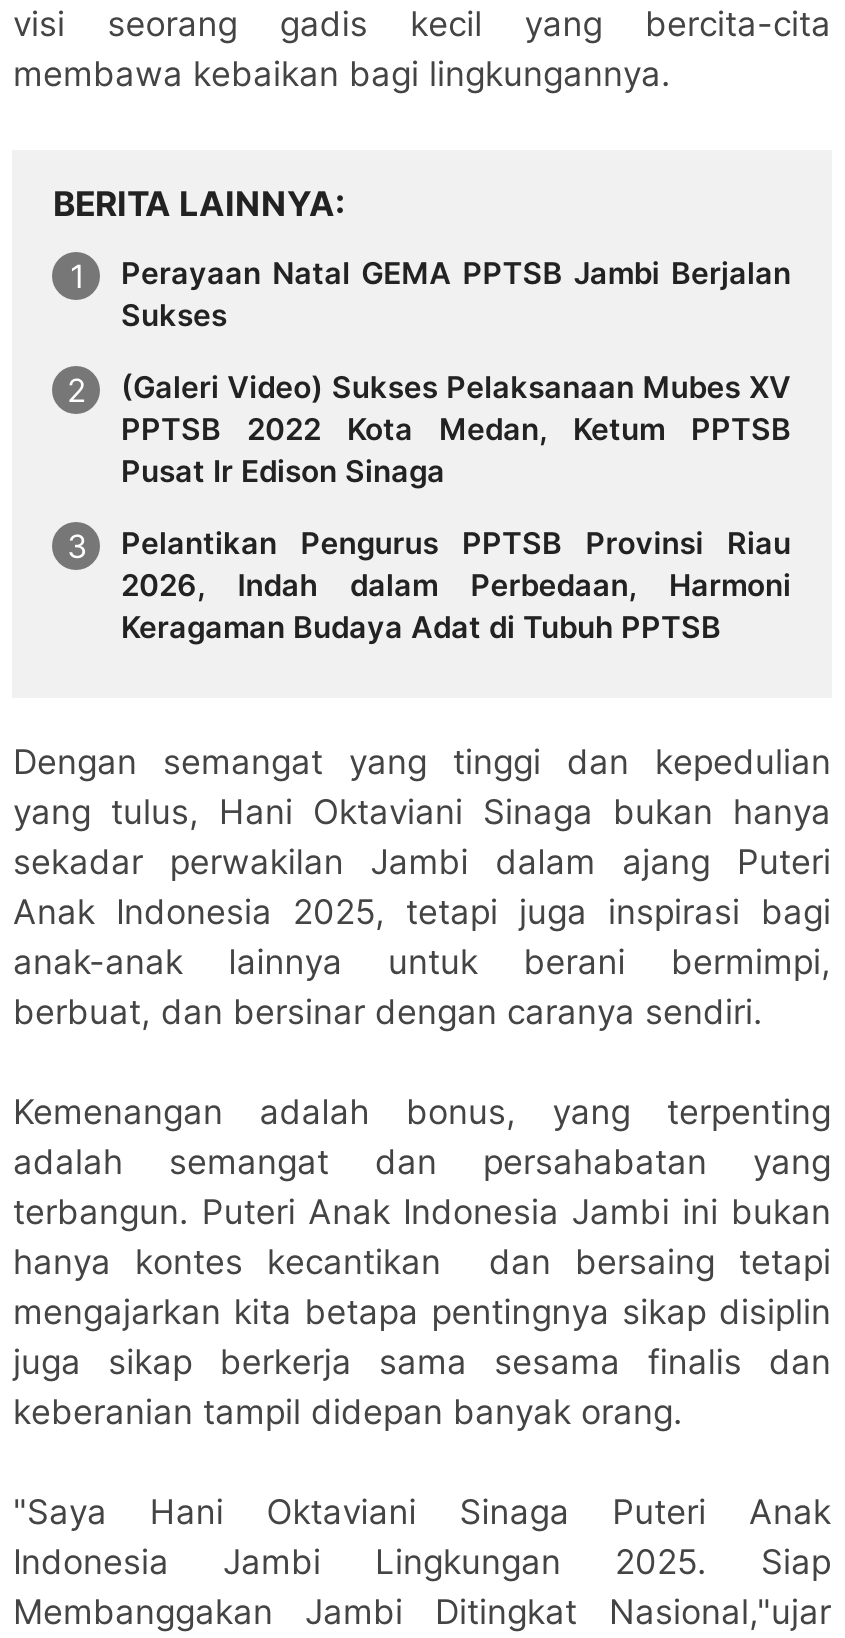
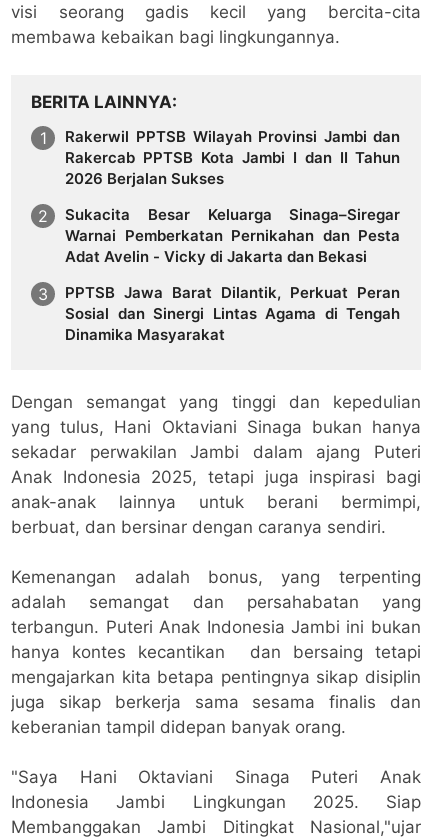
- Perayaan Natal GEMA PPTSB Jambi Berjalan
- Sukses
+ Rakerwil PPTSB Wilayah Provinsi Jambi dan
+ Rakercab PPTSB Kota Jambi I dan II Tahun
+ 2026 Berjalan Sukses

- (Galeri Video) Sukses Pelaksanaan Mubes XV
- PPTSB 2022 Kota Medan, Ketum PPTSB
- Pusat Ir Edison Sinaga
+ Sukacita Besar Keluarga Sinaga–Siregar
+ Warnai Pemberkatan Pernikahan dan Pesta
+ Adat Avelin - Vicky di Jakarta dan Bekasi

- Pelantikan Pengurus PPTSB Provinsi Riau
- 2026, Indah dalam Perbedaan, Harmoni
- Keragaman Budaya Adat di Tubuh PPTSB
+ PPTSB Jawa Barat Dilantik, Perkuat Peran
+ Sosial dan Sinergi Lintas Agama di Tengah
+ Dinamika Masyarakat
